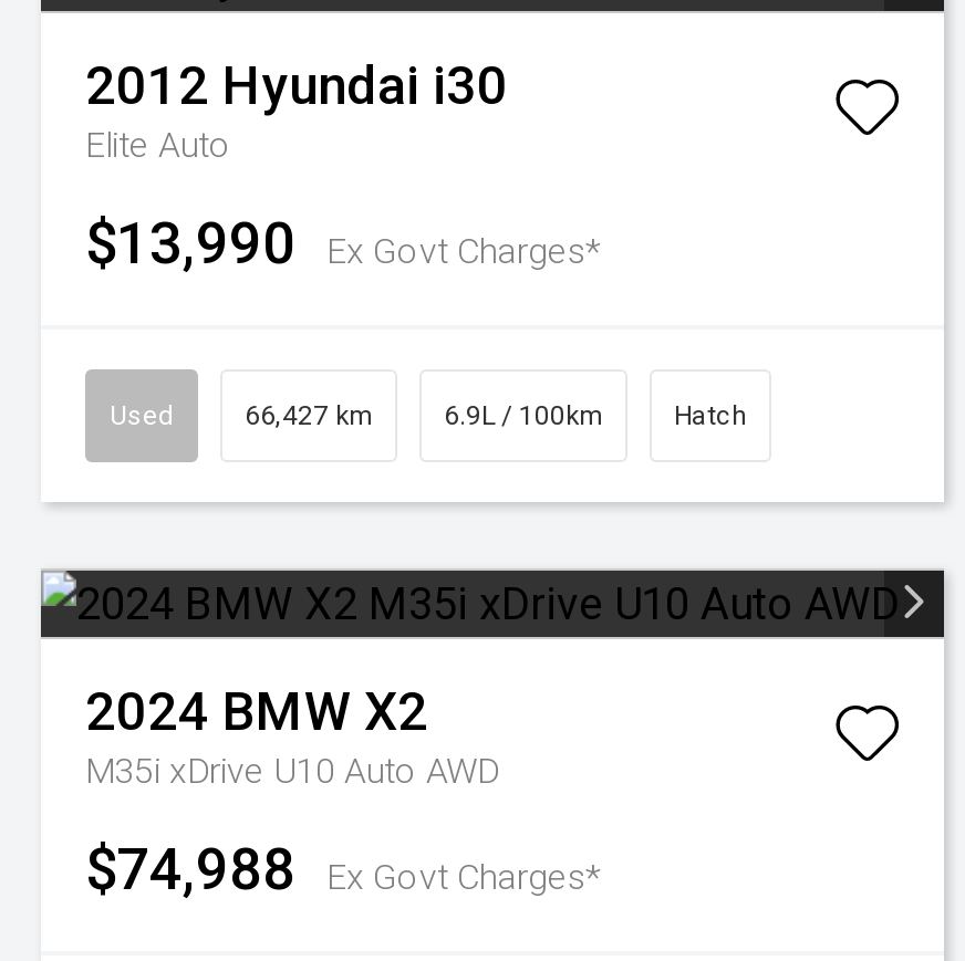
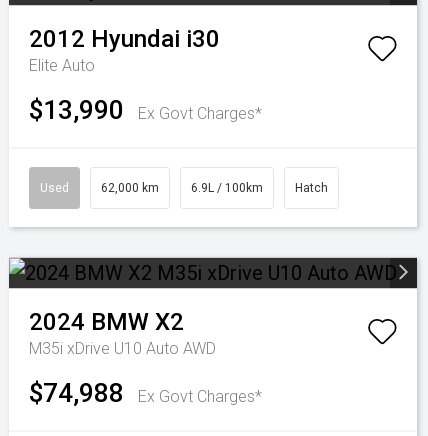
- 66,427 km
+ 62,000 km
